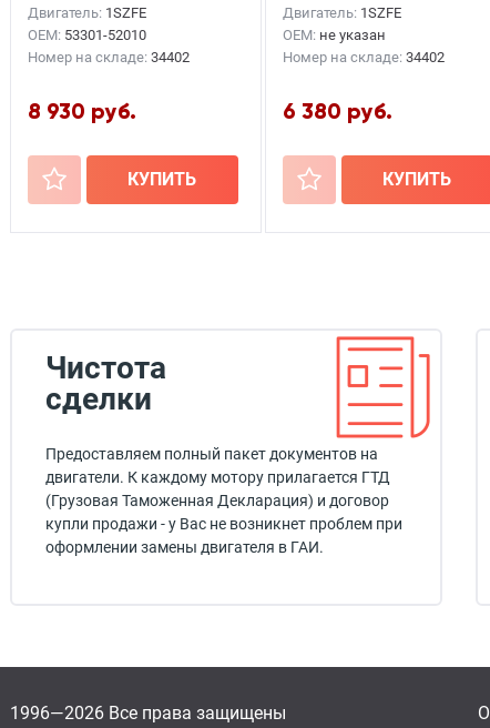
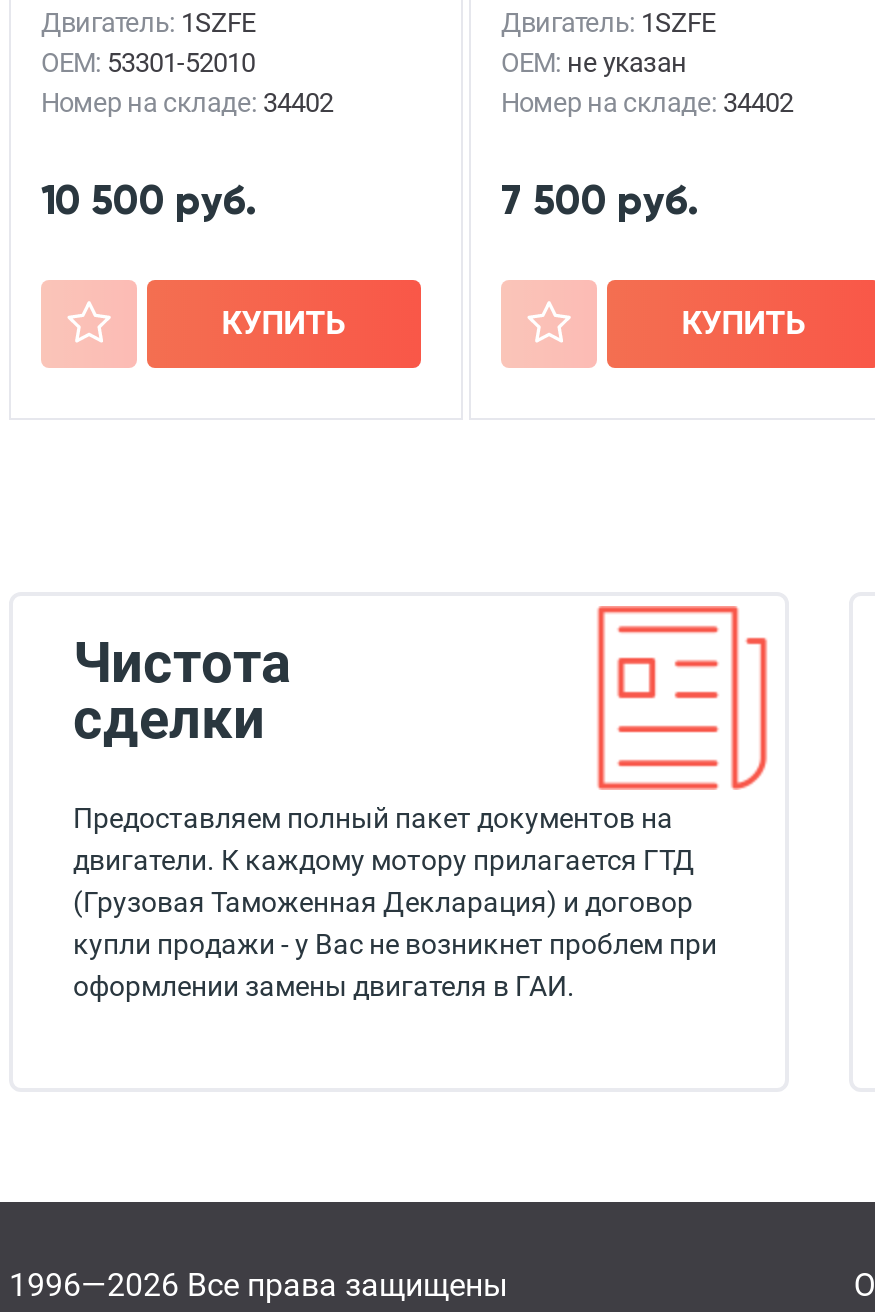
- 8 930 руб.
+ 10 500 руб.

- 6 380 руб.
+ 7 500 руб.
